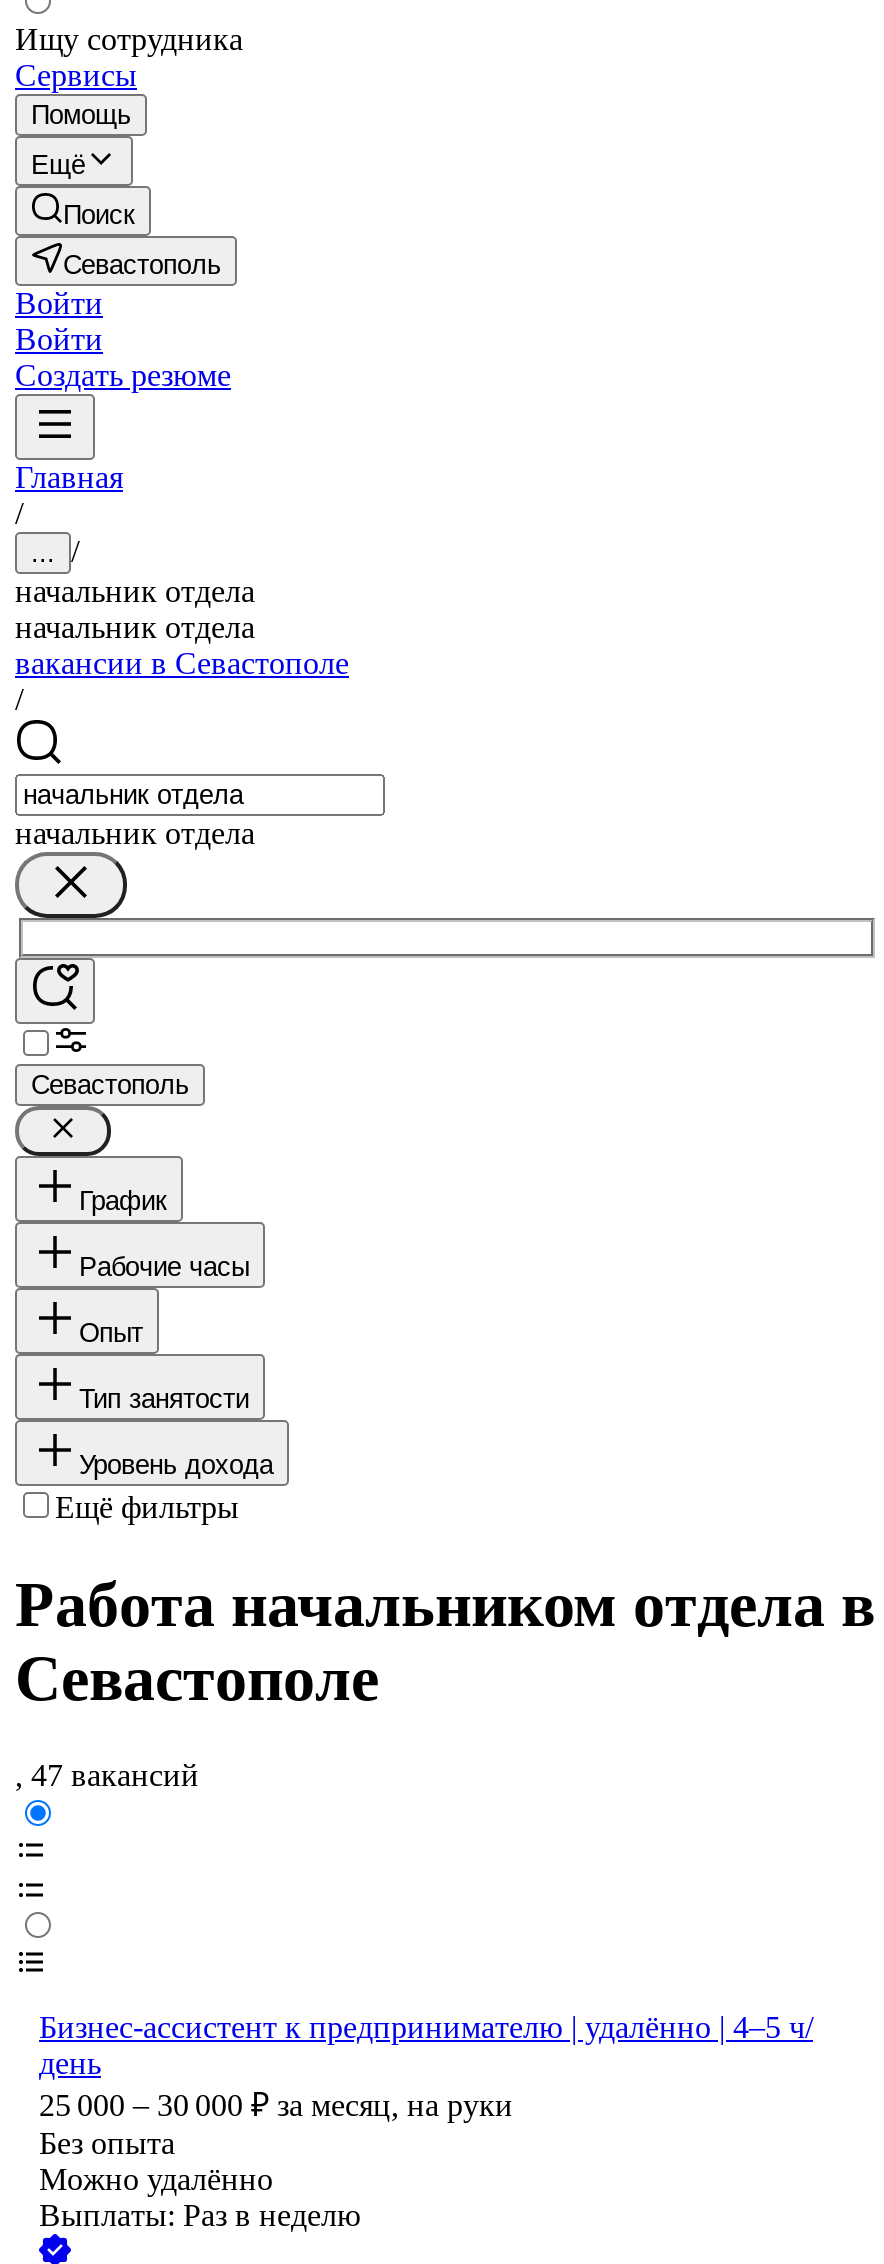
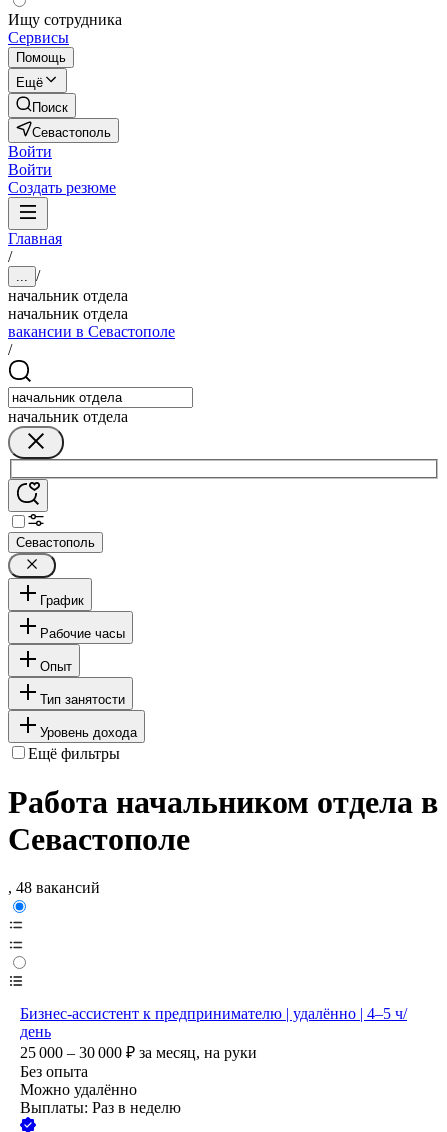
- , 47 вакансий
+ , 48 вакансий
